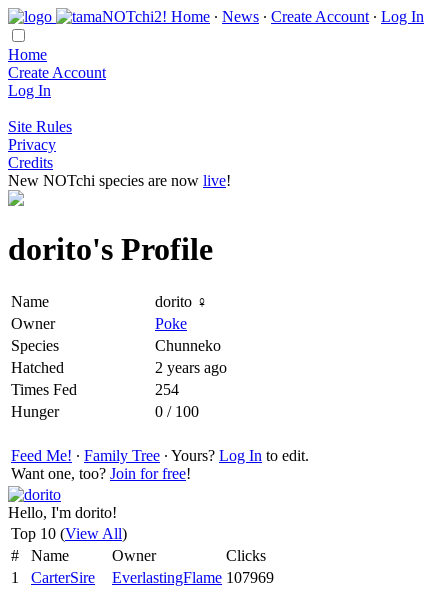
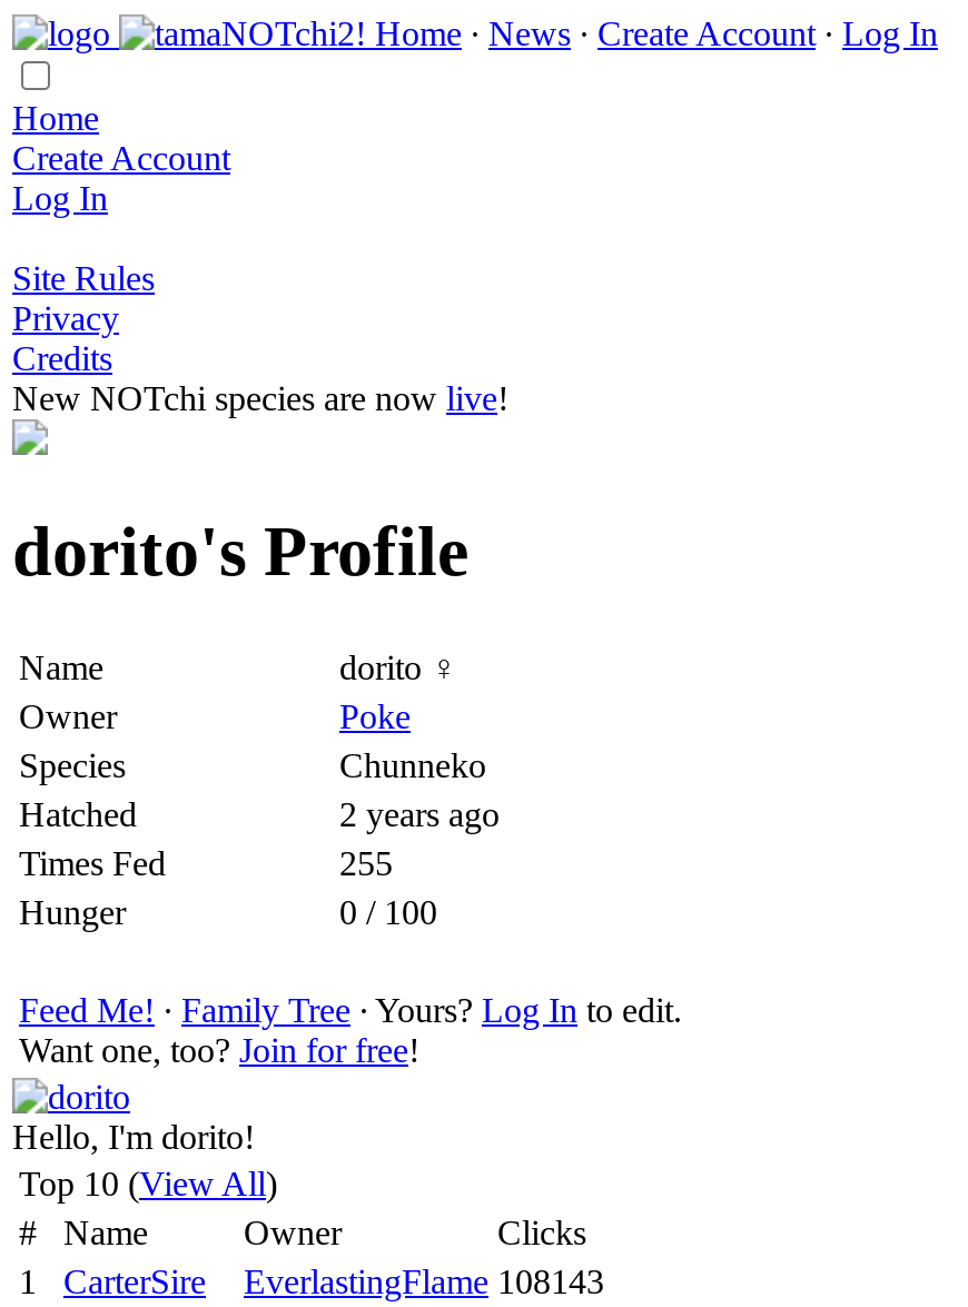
- 254
+ 255

- EverlastingFlame 107969
+ EverlastingFlame 108143
